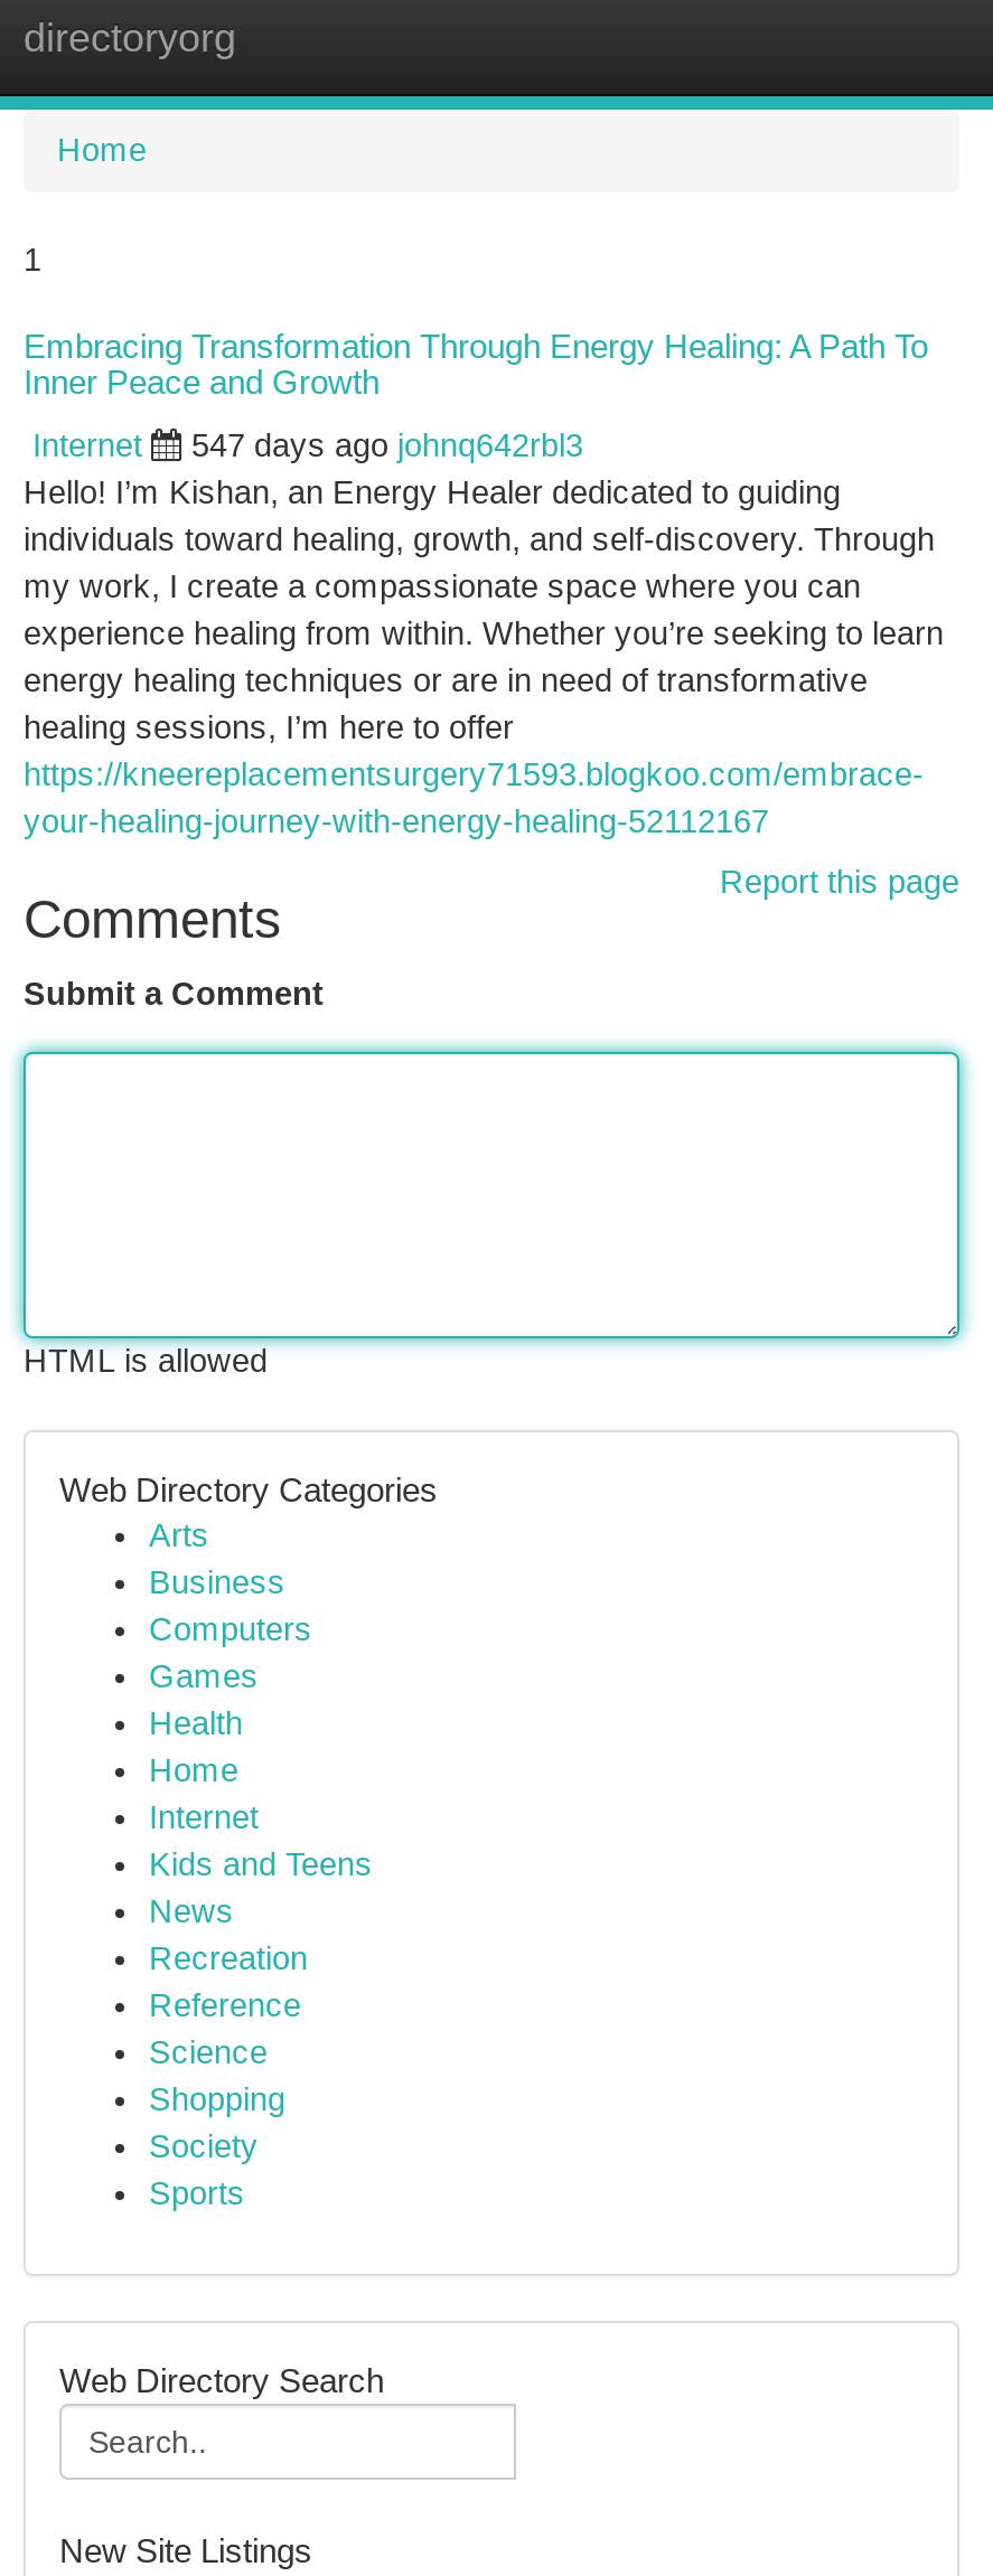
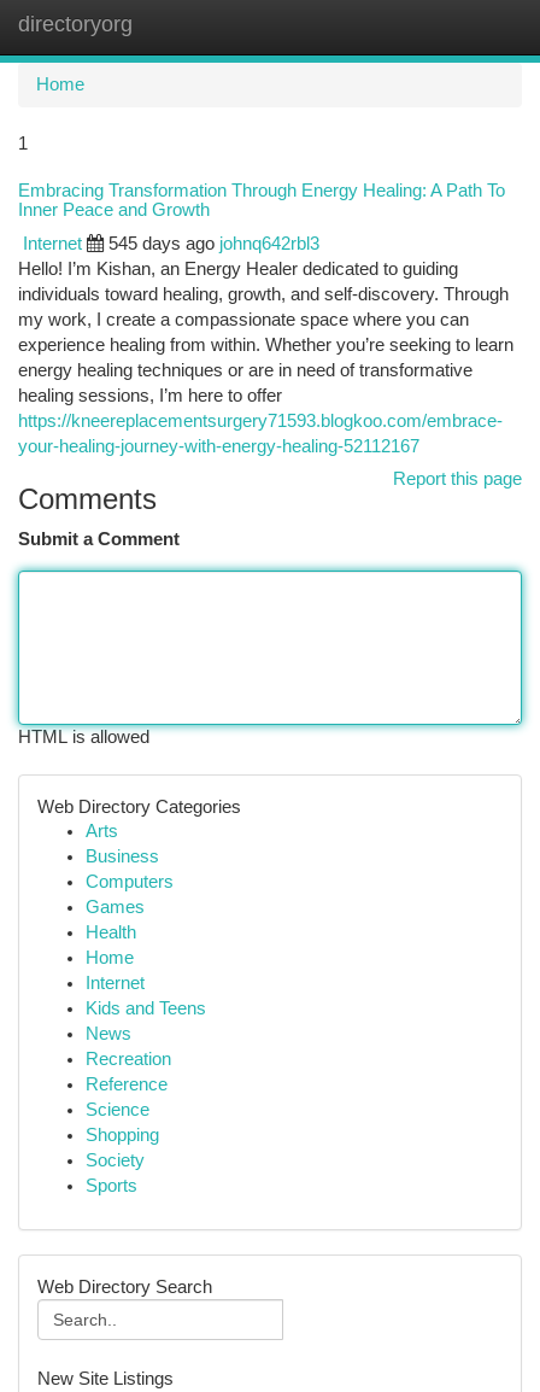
- 547 days ago johnq642rbl3
+ 545 days ago johnq642rbl3
